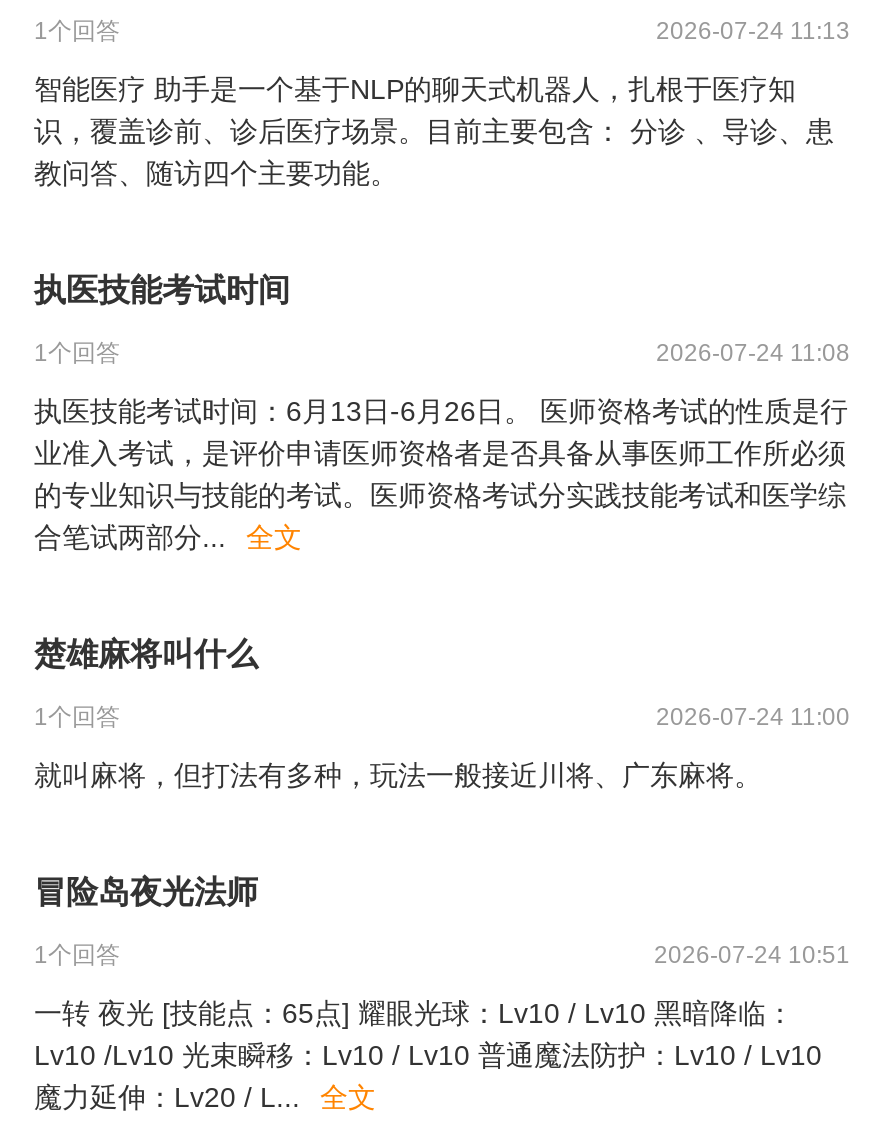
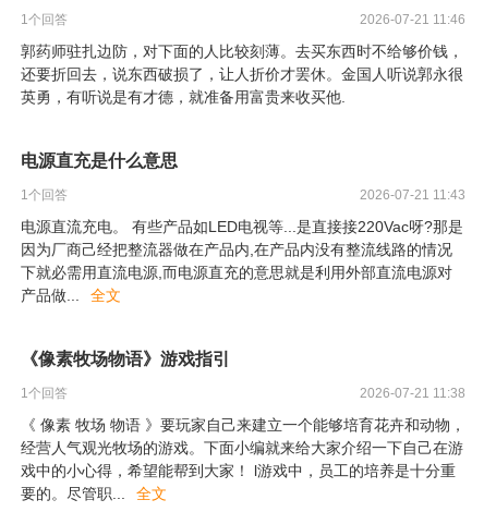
- 2026-07-24 11:13
+ 2026-07-21 11:46

- 智能医疗 助手是一个基于NLP的聊天式机器人，扎根于医疗知
- 识，覆盖诊前、诊后医疗场景。目前主要包含： 分诊 、导诊、患
- 教问答、随访四个主要功能。
+ 郭药师驻扎边防，对下面的人比较刻薄。去买东西时不给够价钱，
+ 还要折回去，说东西破损了，让人折价才罢休。金国人听说郭永很
+ 英勇，有听说是有才德，就准备用富贵来收买他.

- 执医技能考试时间
+ 电源直充是什么意思

- 2026-07-24 11:08
+ 2026-07-21 11:43

- 执医技能考试时间：6月13日-6月26日。 医师资格考试的性质是行
- 业准入考试，是评价申请医师资格者是否具备从事医师工作所必须
- 的专业知识与技能的考试。医师资格考试分实践技能考试和医学综
- 合笔试两部分...
+ 电源直流充电。 有些产品如LED电视等...是直接接220Vac呀?那是
+ 因为厂商己经把整流器做在产品内,在产品内没有整流线路的情况
+ 下就必需用直流电源,而电源直充的意思就是利用外部直流电源对
+ 产品做...

- 楚雄麻将叫什么
+ 《像素牧场物语》游戏指引

- 2026-07-24 11:00
- 就叫麻将，但打法有多种，玩法一般接近川将、广东麻将。
- 冒险岛夜光法师
- 1个回答
- 2026-07-24 10:51
- 一转 夜光 [技能点：65点] 耀眼光球：Lv10 / Lv10 黑暗降临：
- Lv10 /Lv10 光束瞬移：Lv10 / Lv10 普通魔法防护：Lv10 / Lv10
- 魔力延伸：Lv20 / L...
+ 2026-07-21 11:38
+ 《 像素 牧场 物语 》要玩家自己来建立一个能够培育花卉和动物，
+ 经营人气观光牧场的游戏。下面小编就来给大家介绍一下自己在游
+ 戏中的小心得，希望能帮到大家！ l游戏中，员工的培养是十分重
+ 要的。尽管职...
